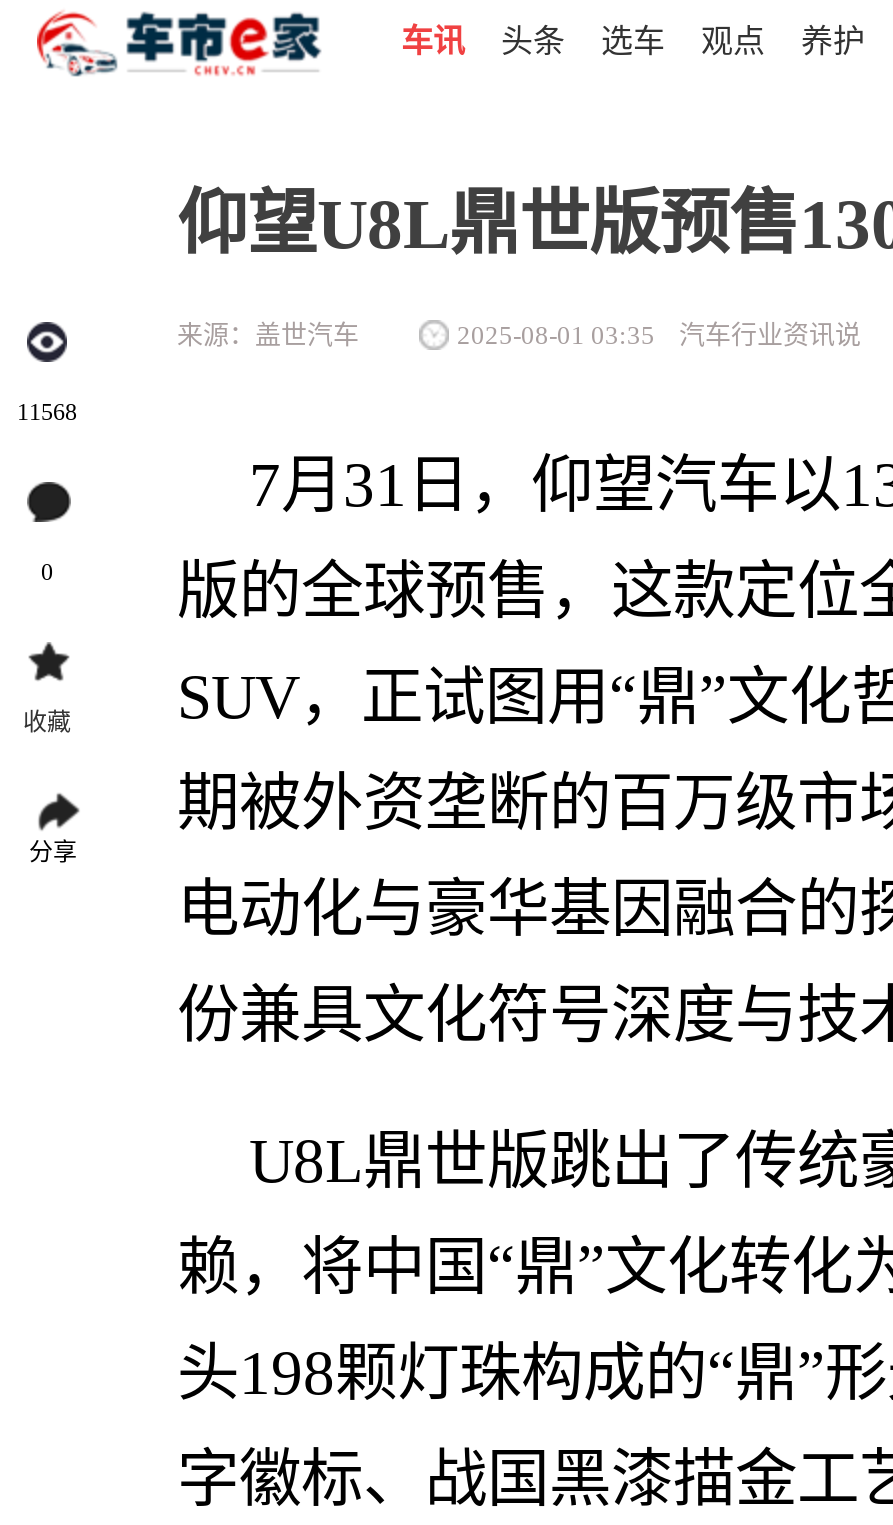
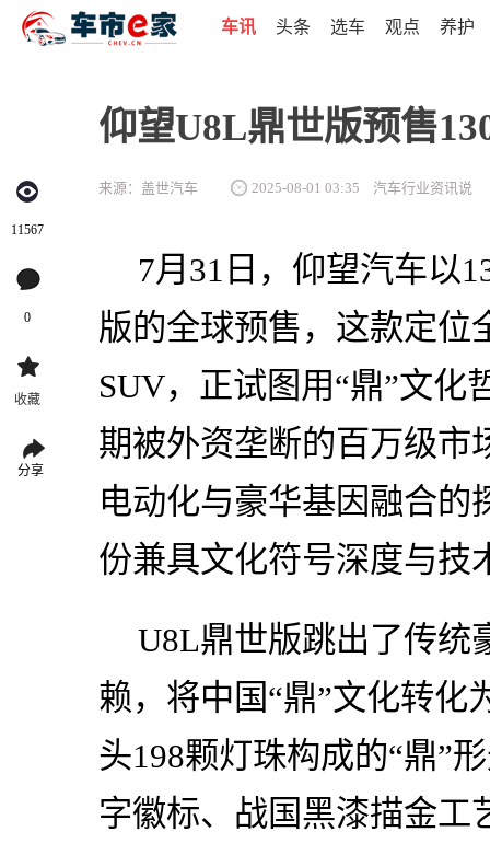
- 11568
+ 11567
